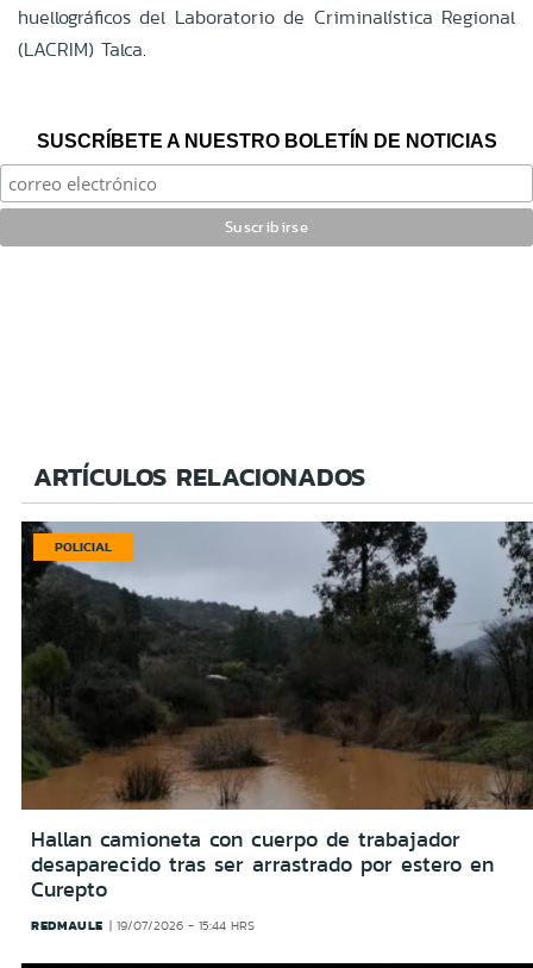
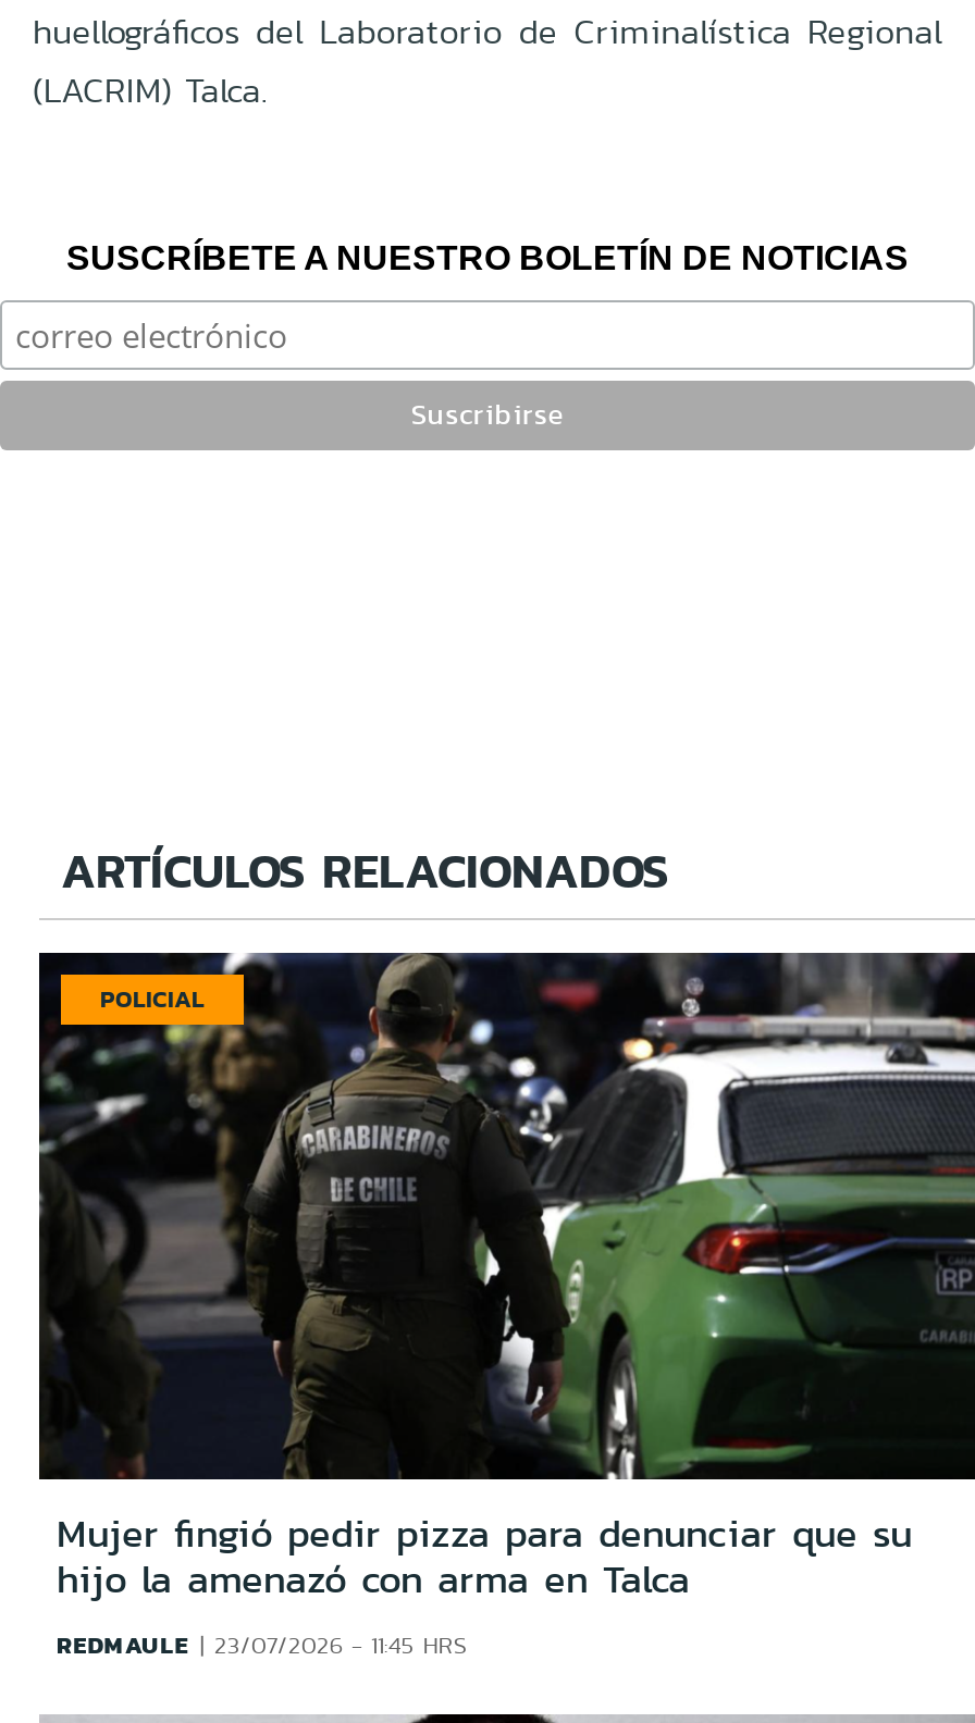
- [image]
- Hallan camioneta con cuerpo de trabajador
- desaparecido tras ser arrastrado por estero en
- Curepto
+ [image]
+ Mujer fingió pedir pizza para denunciar que su
+ hijo la amenazó con arma en Talca

- REDMAULE 19/07/2026 - 15:44 HRS
+ REDMAULE 23/07/2026 - 11:45 HRS
